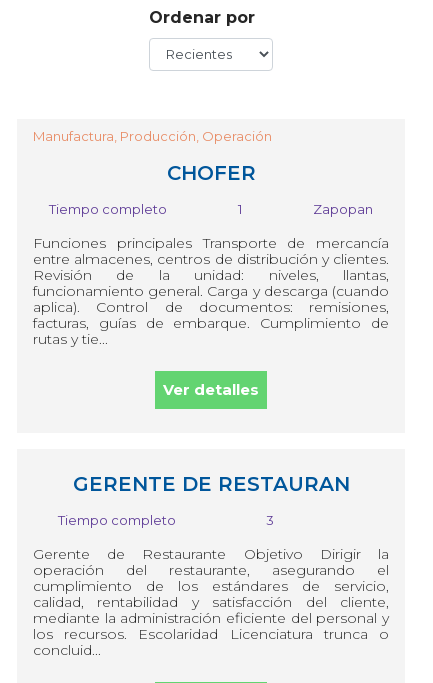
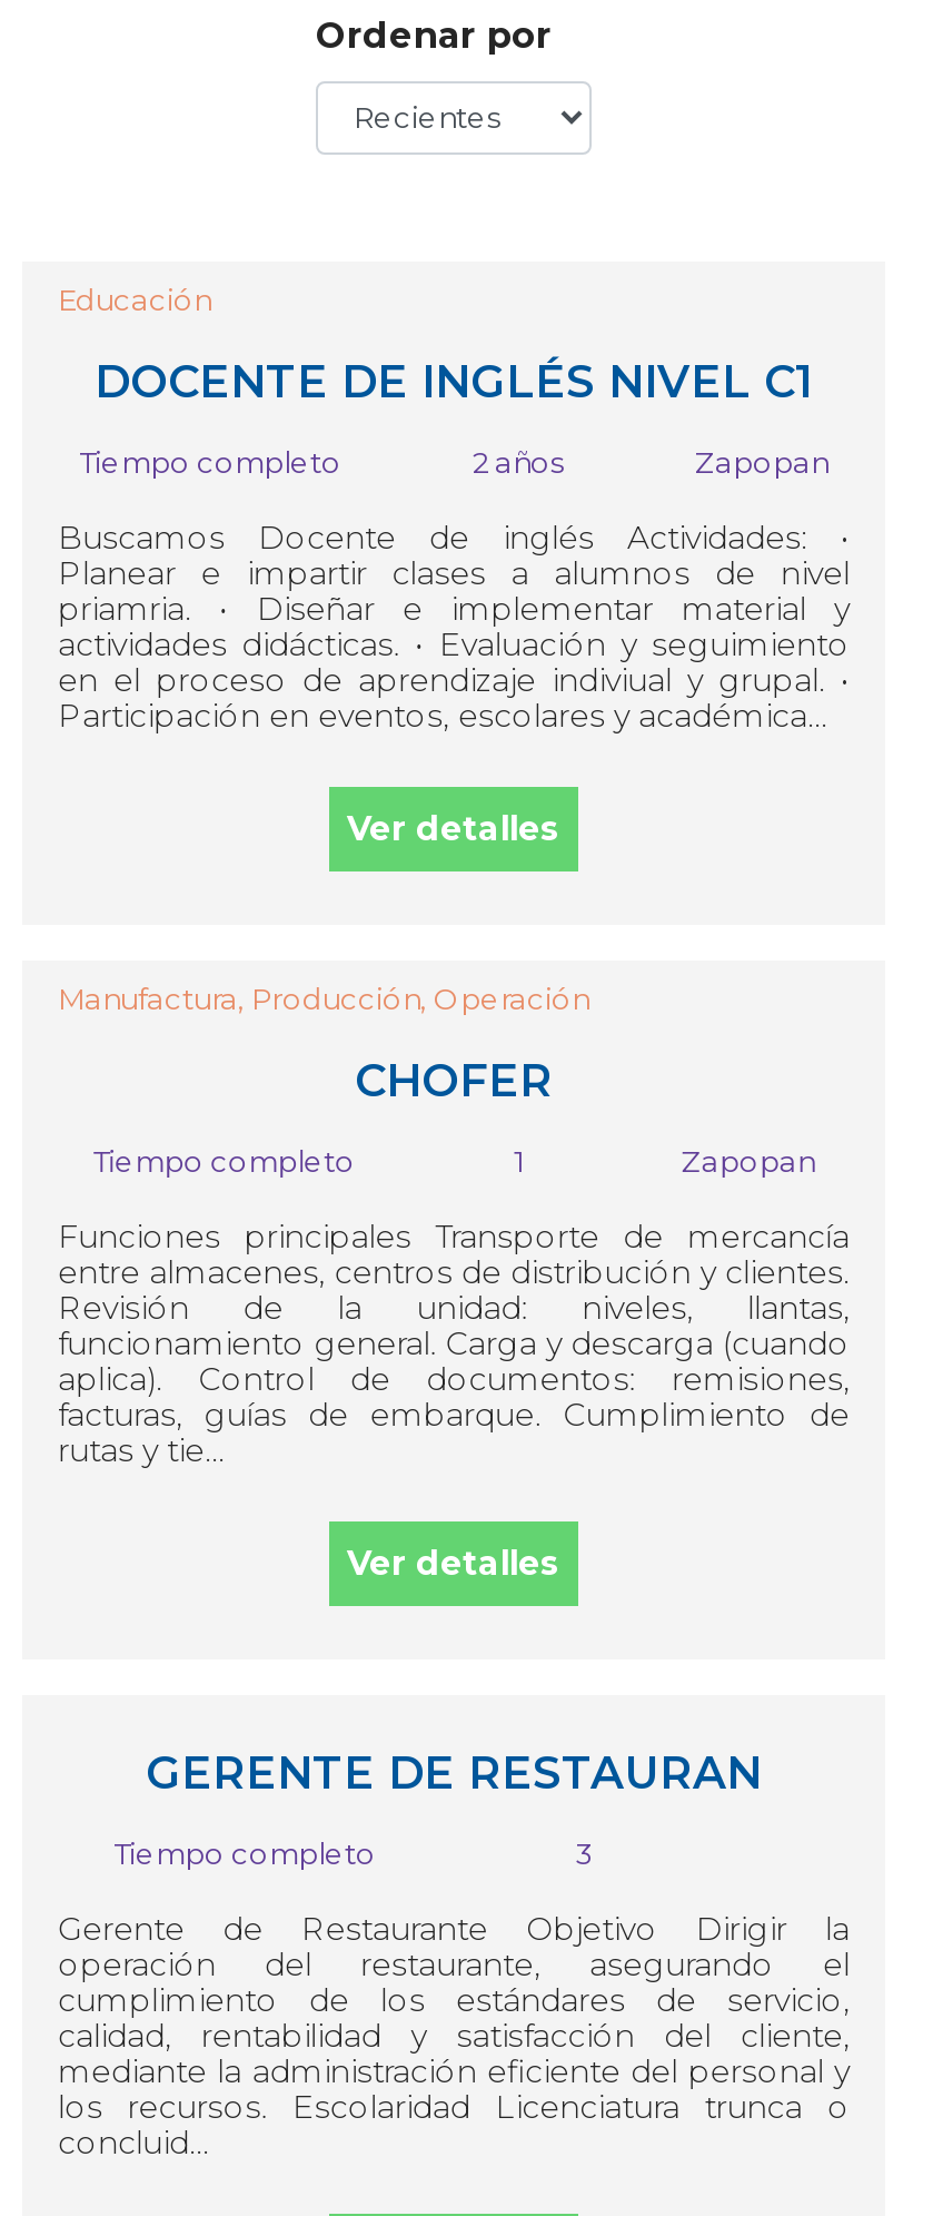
+ Educación
+ DOCENTE DE INGLÉS NIVEL C1
+ Tiempo completo
+ 2 años
+ Zapopan
+ Buscamos Docente de inglés Actividades: •
+ Planear e impartir clases a alumnos de nivel
+ priamria. • Diseñar e implementar material y
+ actividades didácticas. • Evaluación y seguimiento
+ en el proceso de aprendizaje indiviual y grupal. •
+ Participación en eventos, escolares y académica...
+ Ver detalles
